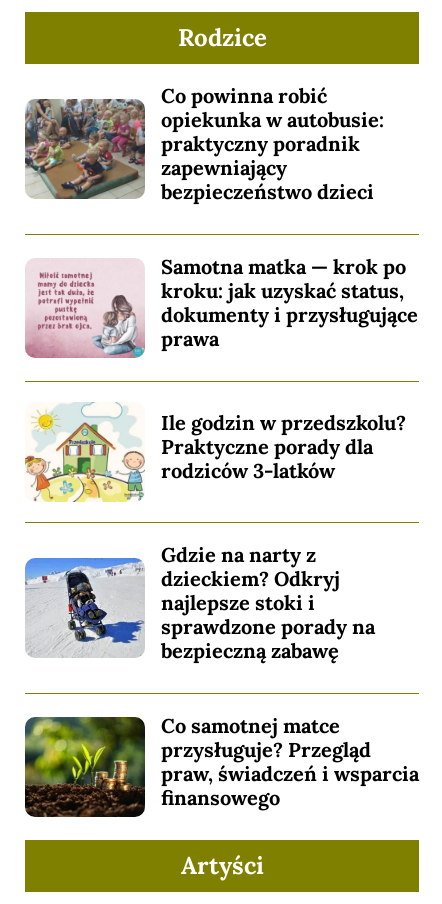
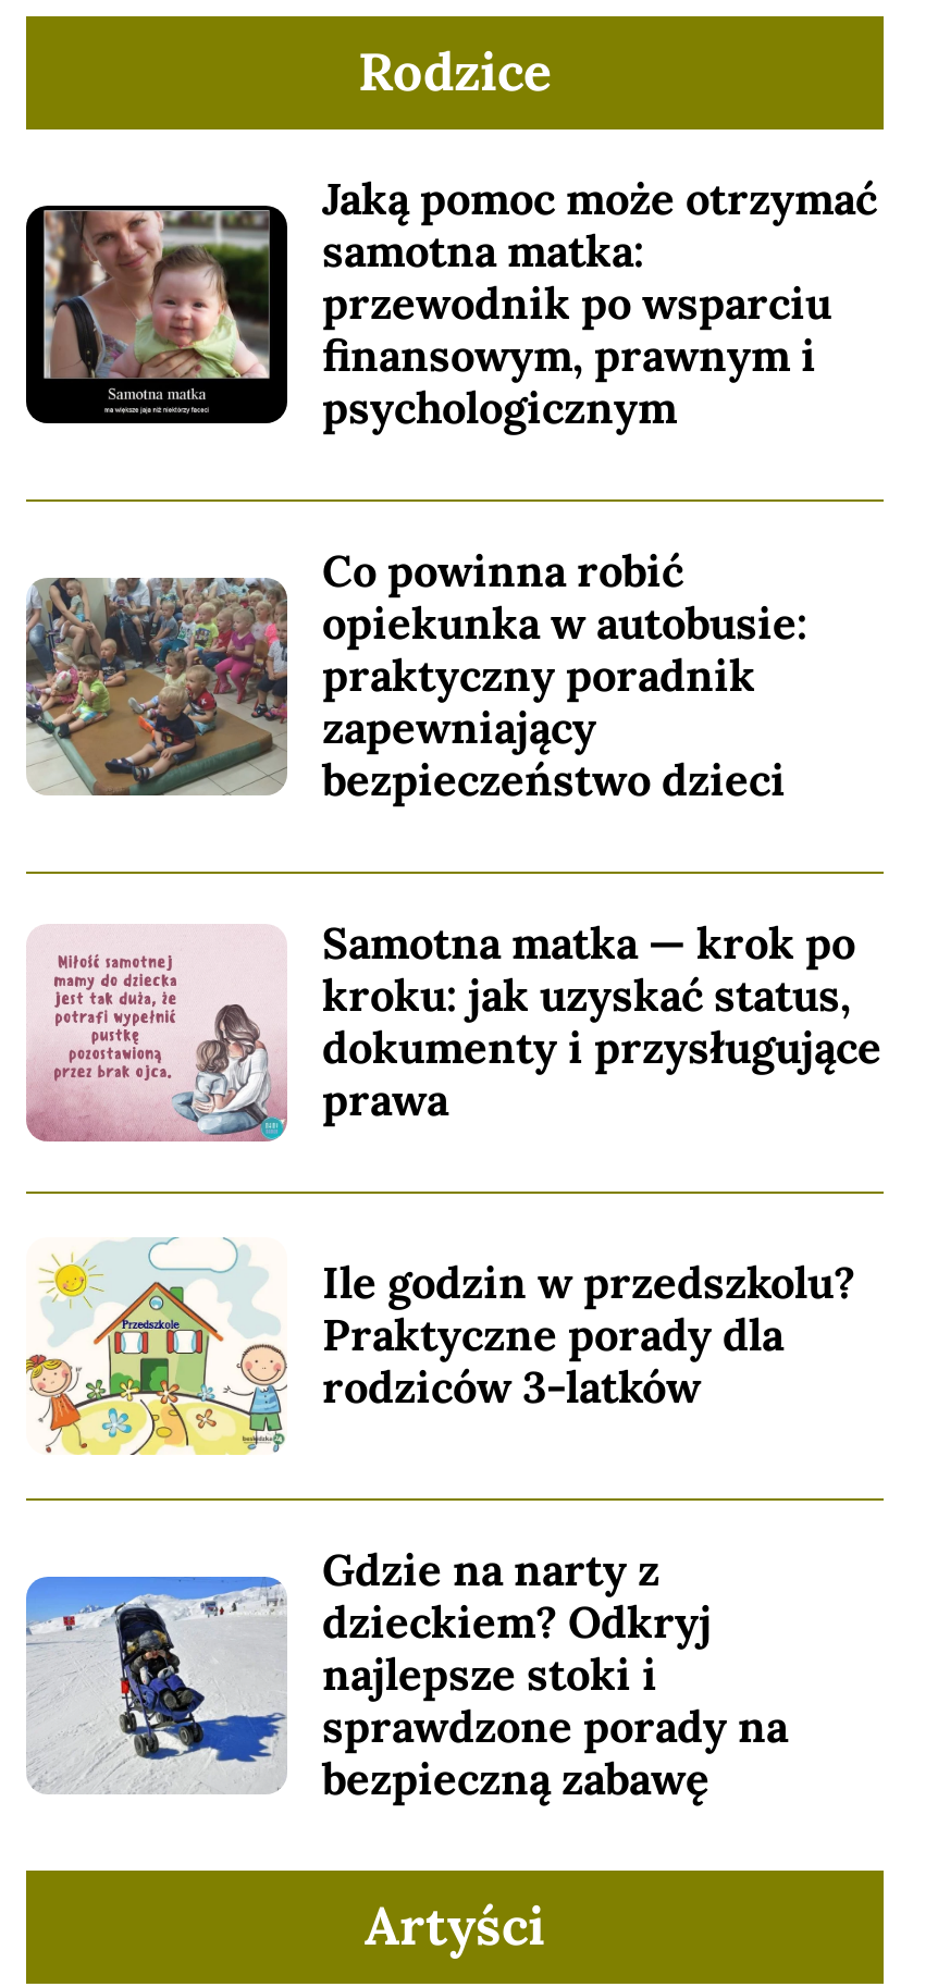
+ [image]
+ Jaką pomoc może otrzymać
+ samotna matka:
+ przewodnik po wsparciu
+ finansowym, prawnym i
+ psychologicznym

moved down: [image] | Co powinna robić | opiekunka w autobusie: | ... | sprawdzone porady na | bezpieczną zabawę

- [image]
- Co samotnej matce
- przysługuje? Przegląd
- praw, świadczeń i wsparcia
- finansowego
